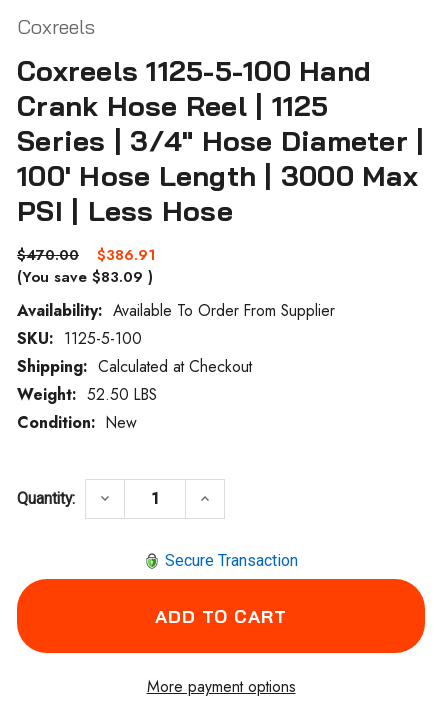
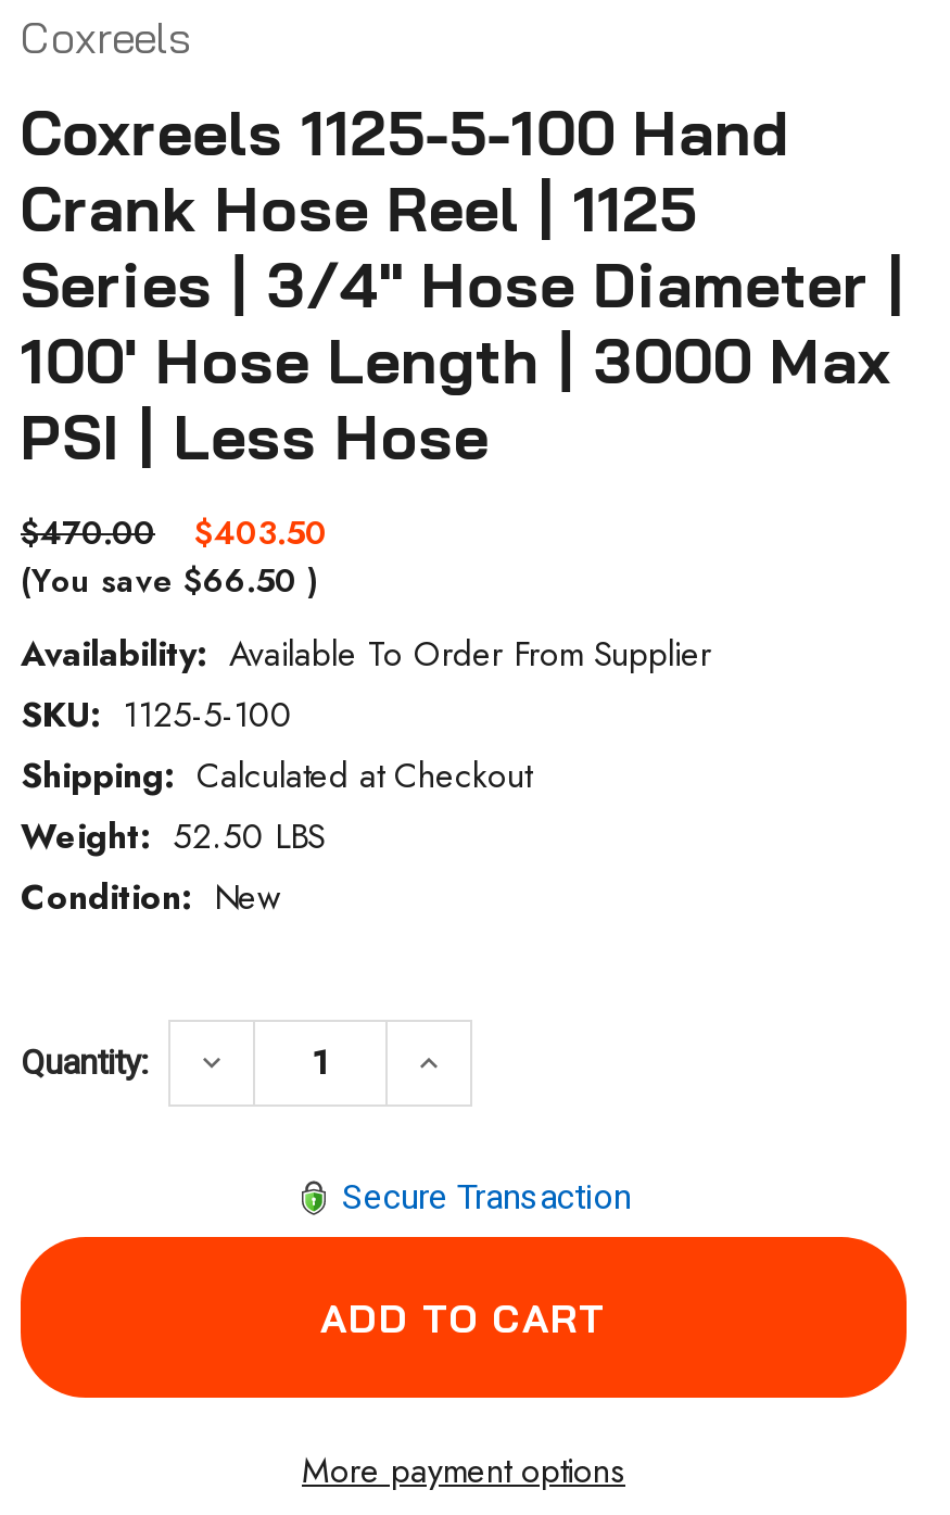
- $470.00 $386.91
+ $470.00 $403.50

- (You save $83.09)
+ (You save $66.50)
